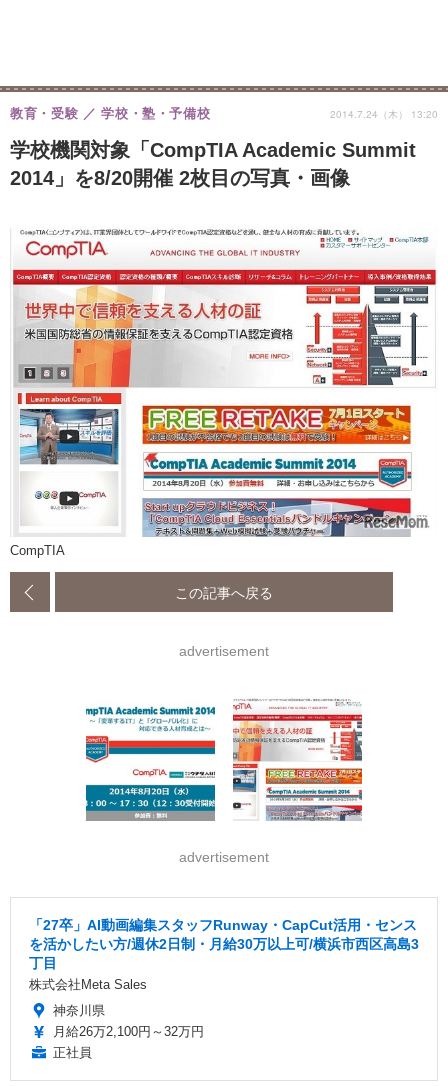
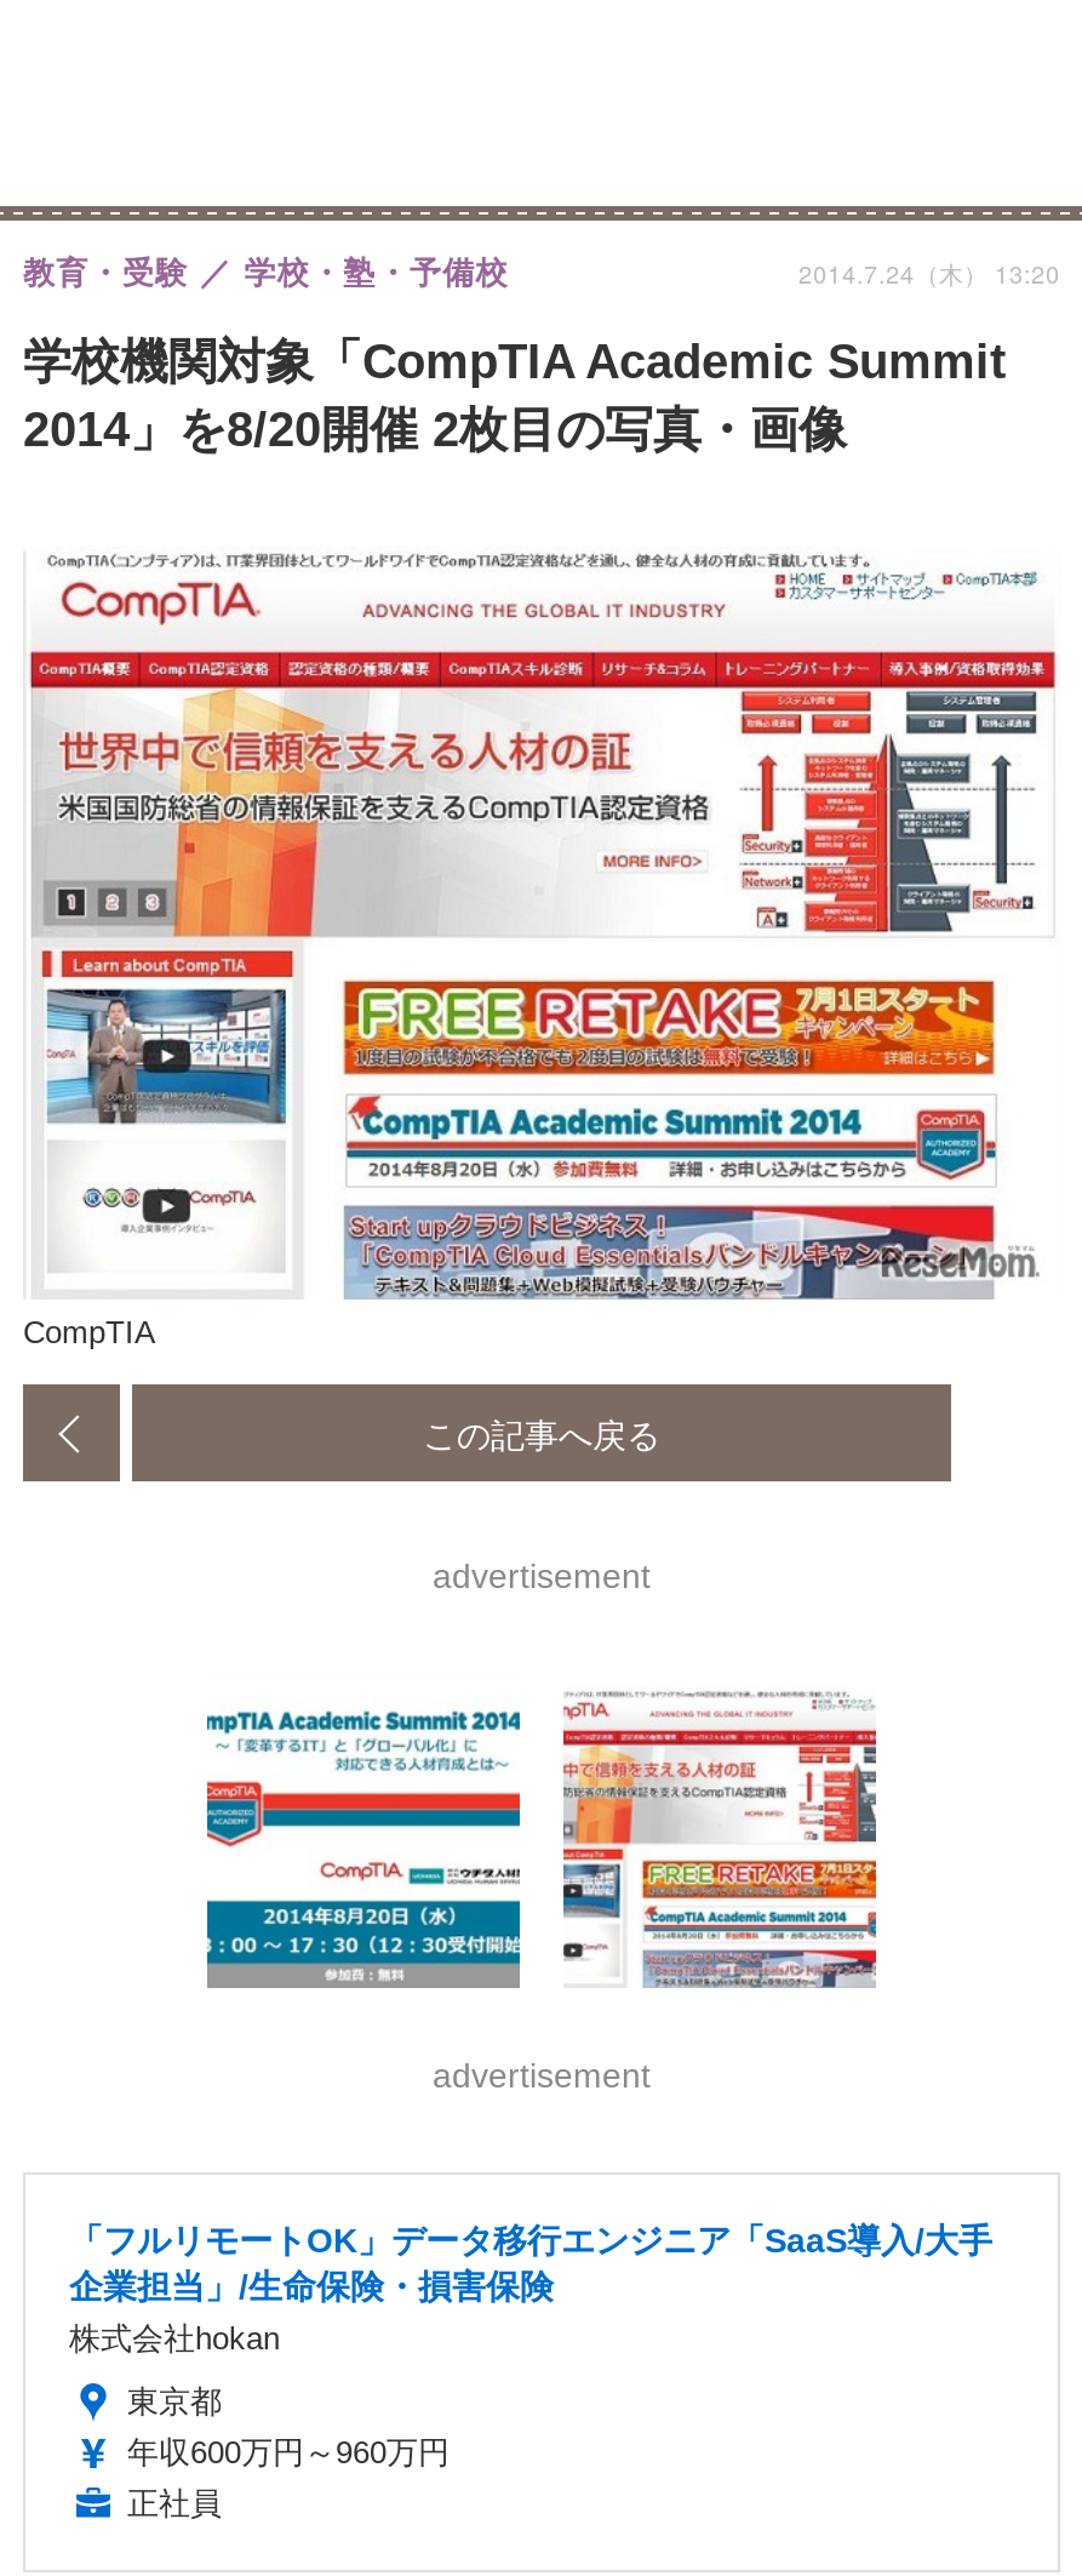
- 「27卒」AI動画編集スタッフRunway・CapCut活用・センス
- を活かしたい方/週休2日制・月給30万以上可/横浜市西区高島3
- 丁目
- 株式会社Meta Sales
+ 「フルリモートOK」データ移行エンジニア「SaaS導入/大手
+ 企業担当」/生命保険・損害保険
+ 株式会社hokan

- 神奈川県
- 月給26万2,100円～32万円
+ 東京都
+ 年収600万円～960万円
